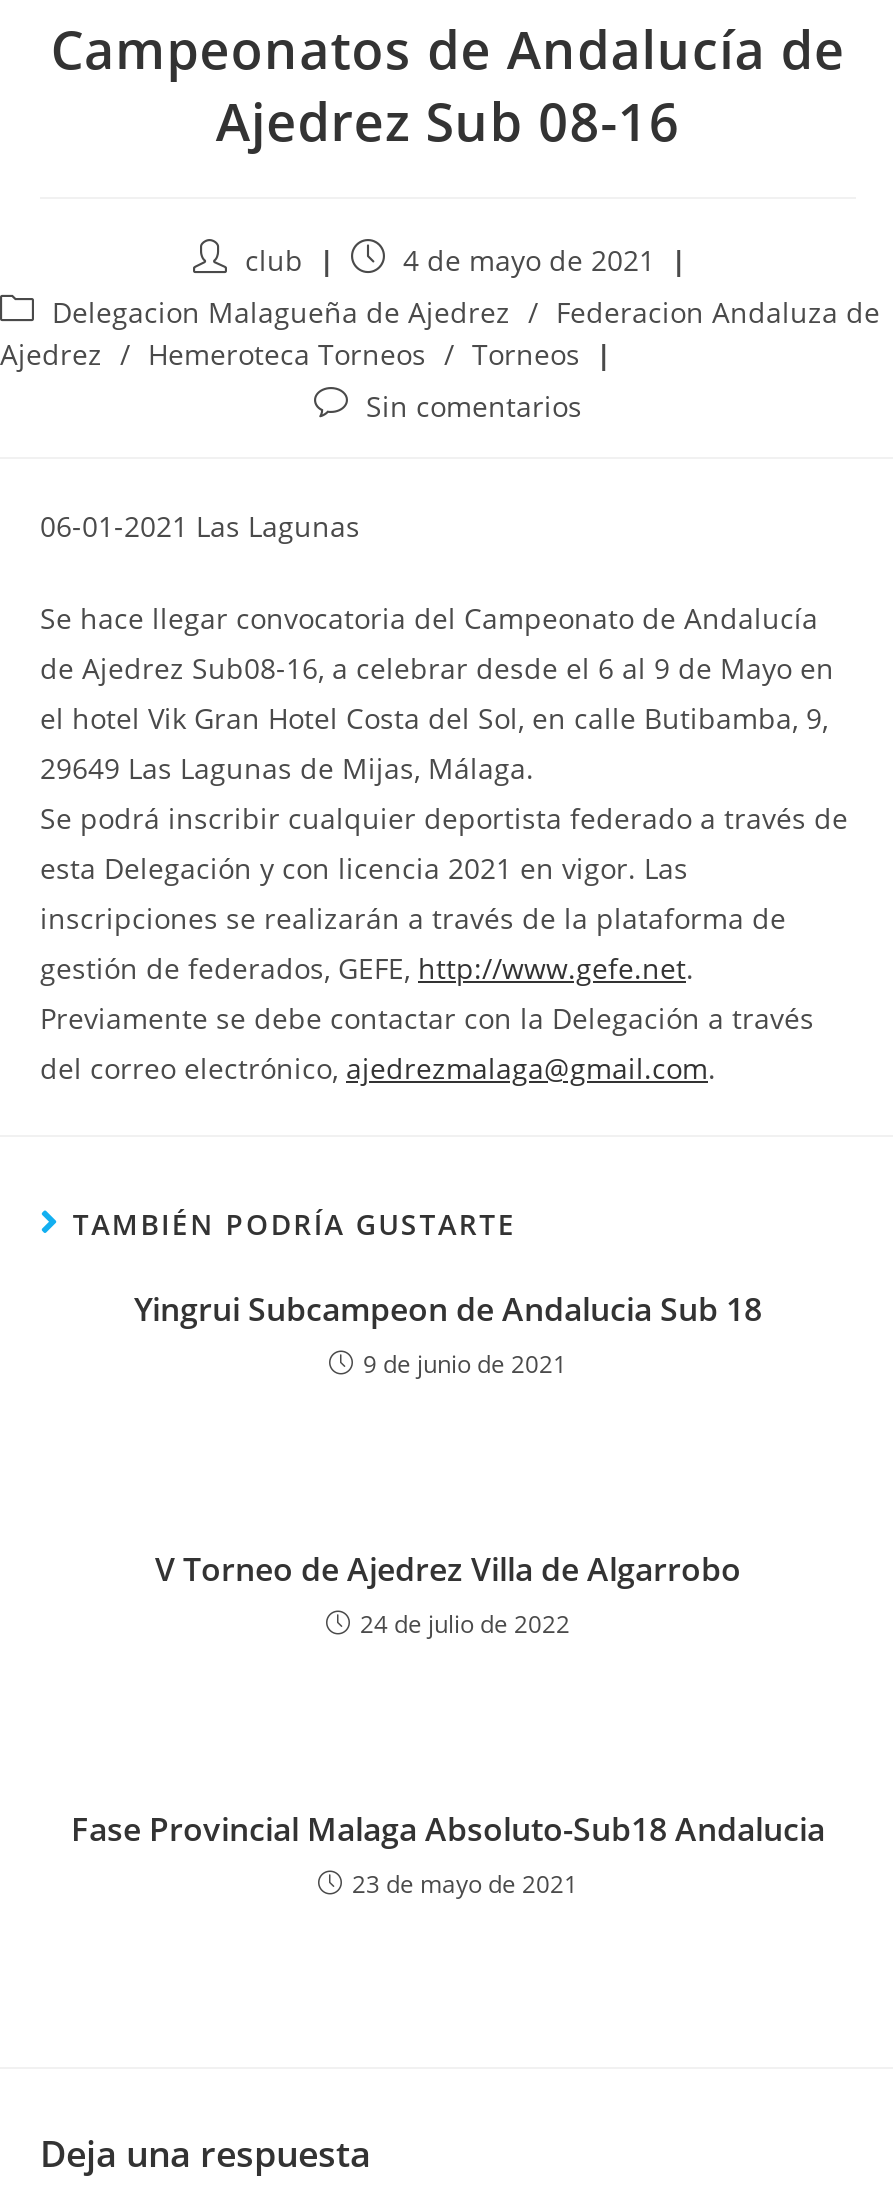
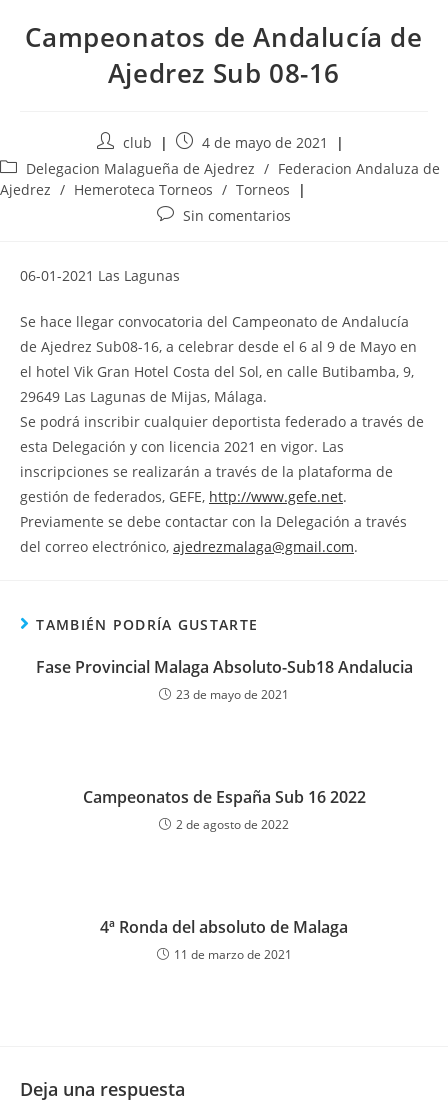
- Yingrui Subcampeon de Andalucia Sub 18
- 9 de junio de 2021

- V Torneo de Ajedrez Villa de Algarrobo
- 24 de julio de 2022

moved up: Fase Provincial Malaga Absoluto-Sub18 Andalucia | 23 de mayo de 2021

+ Campeonatos de España Sub 16 2022
+ 2 de agosto de 2022

+ 4ª Ronda del absoluto de Malaga
+ 11 de marzo de 2021
